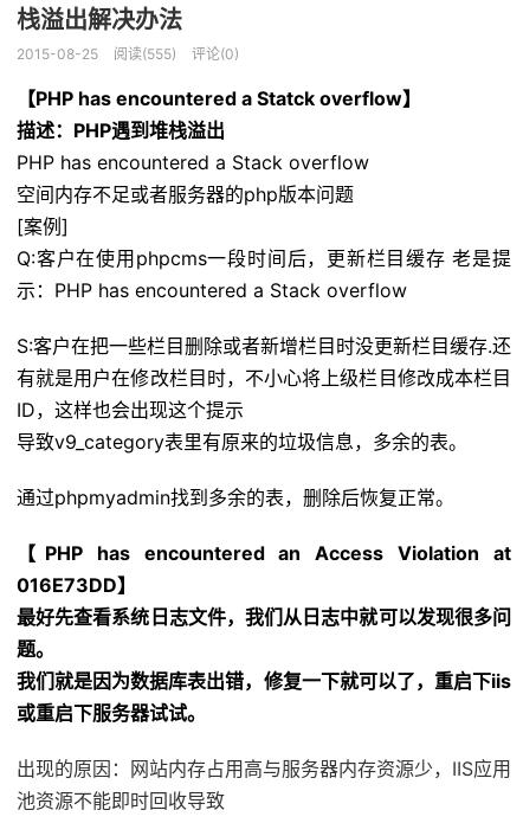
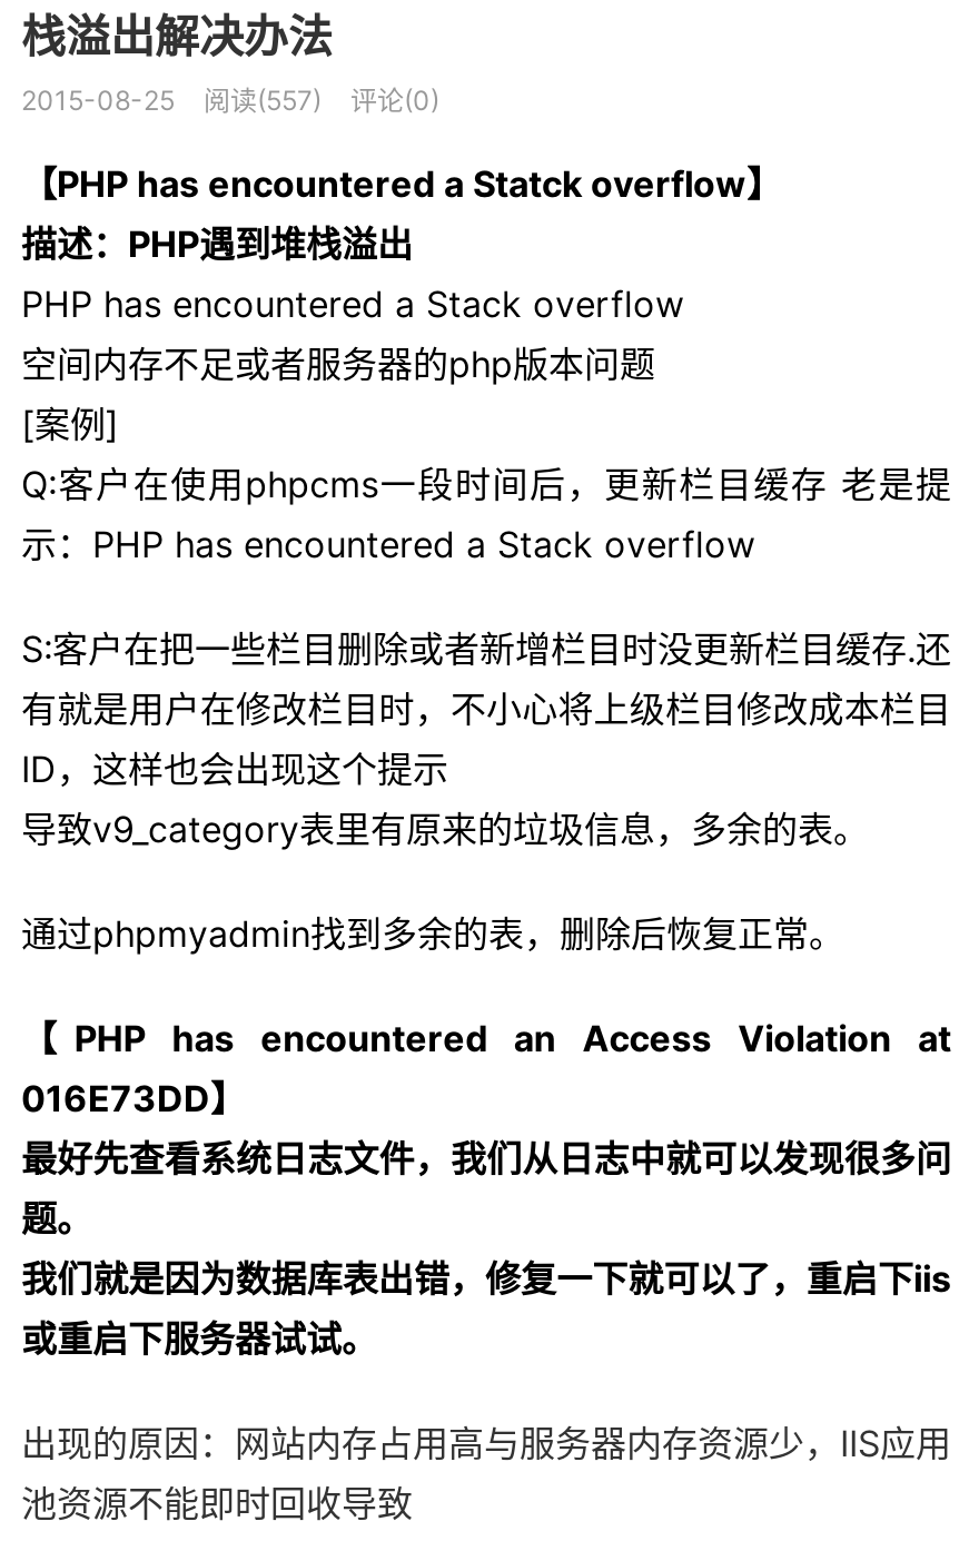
- 2015-08-25 阅读(555) 评论(0)
+ 2015-08-25 阅读(557) 评论(0)
